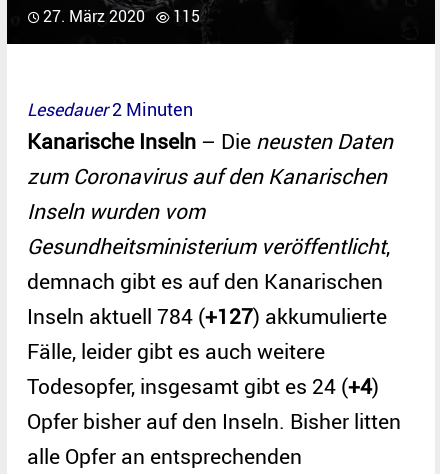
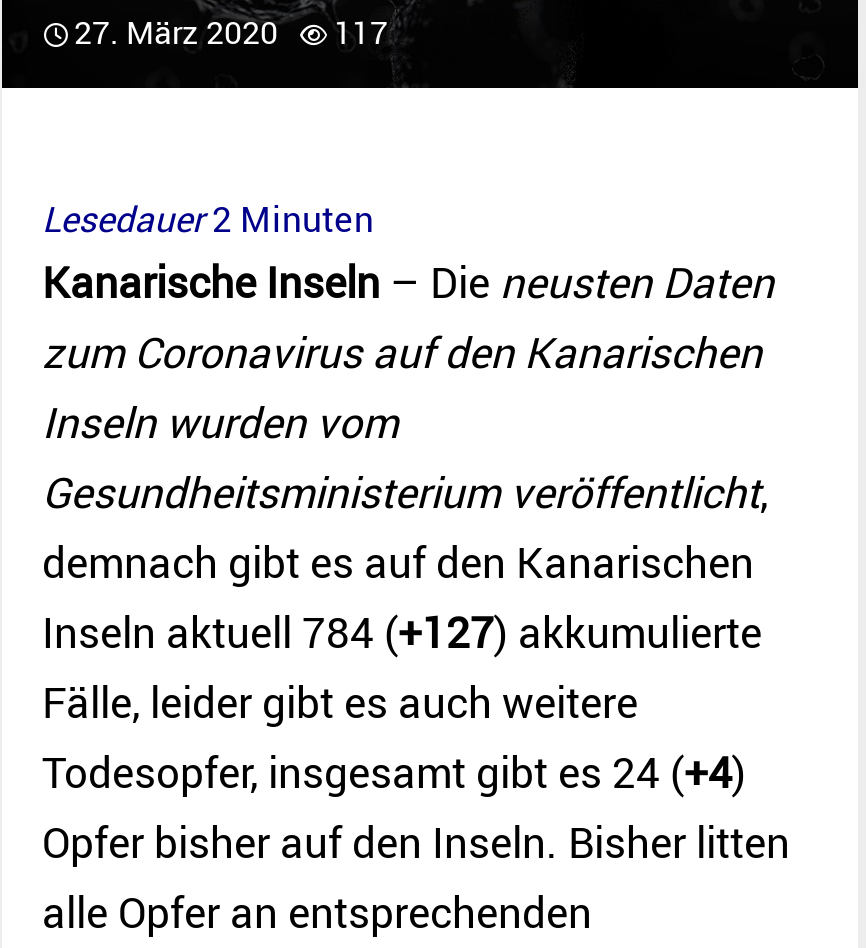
- 27. März 2020 115
+ 27. März 2020 117
